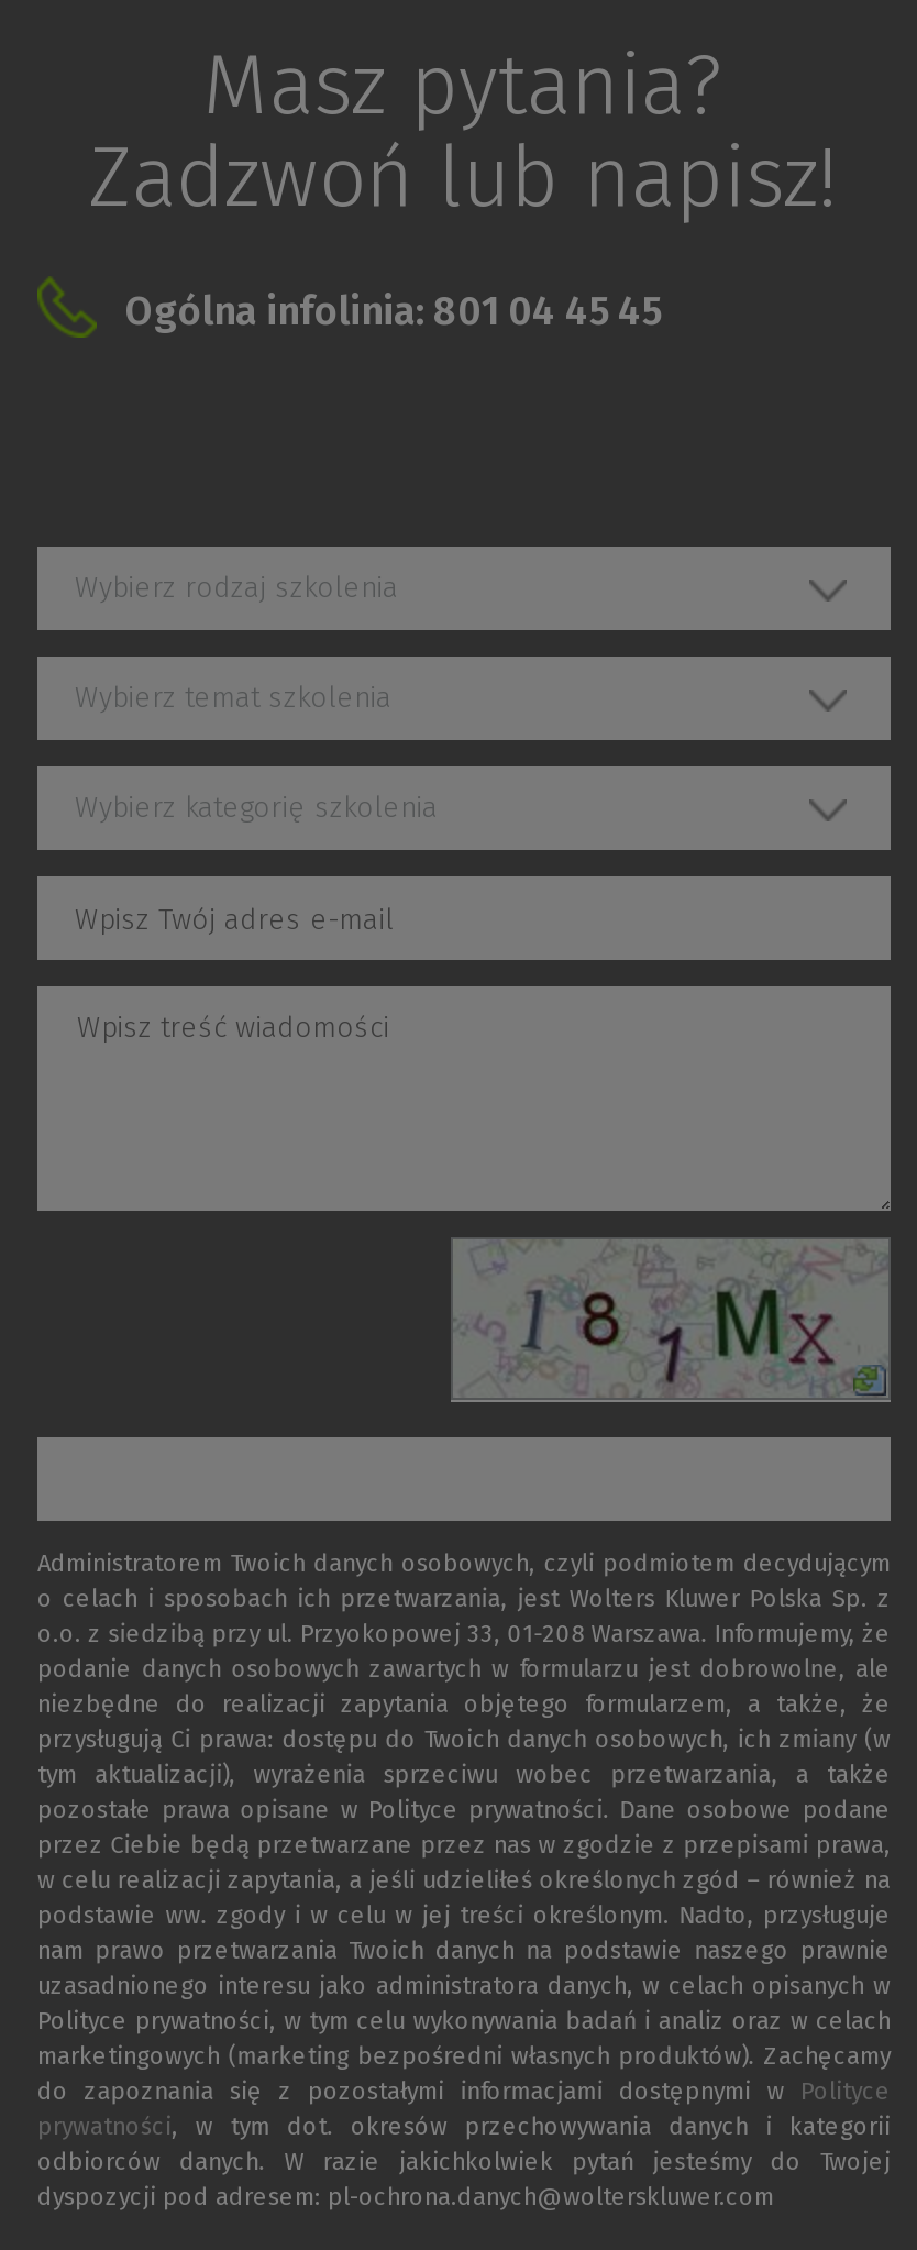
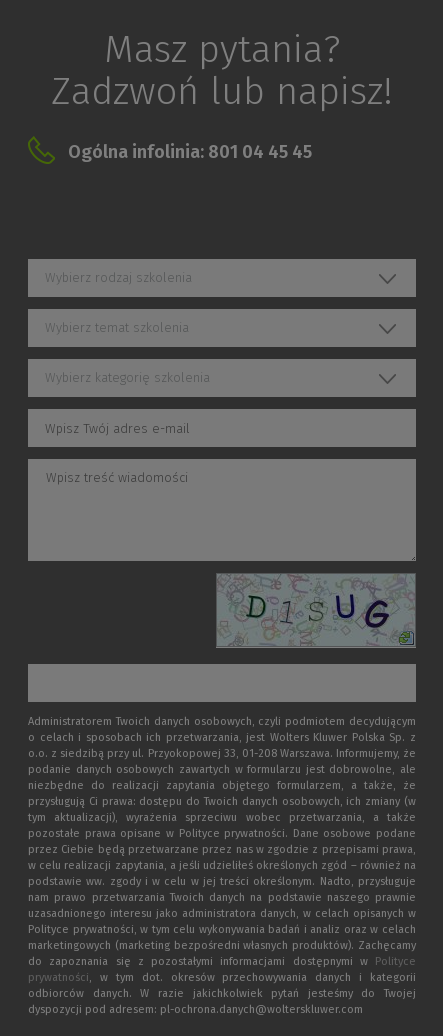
- [image]
+ [image]
